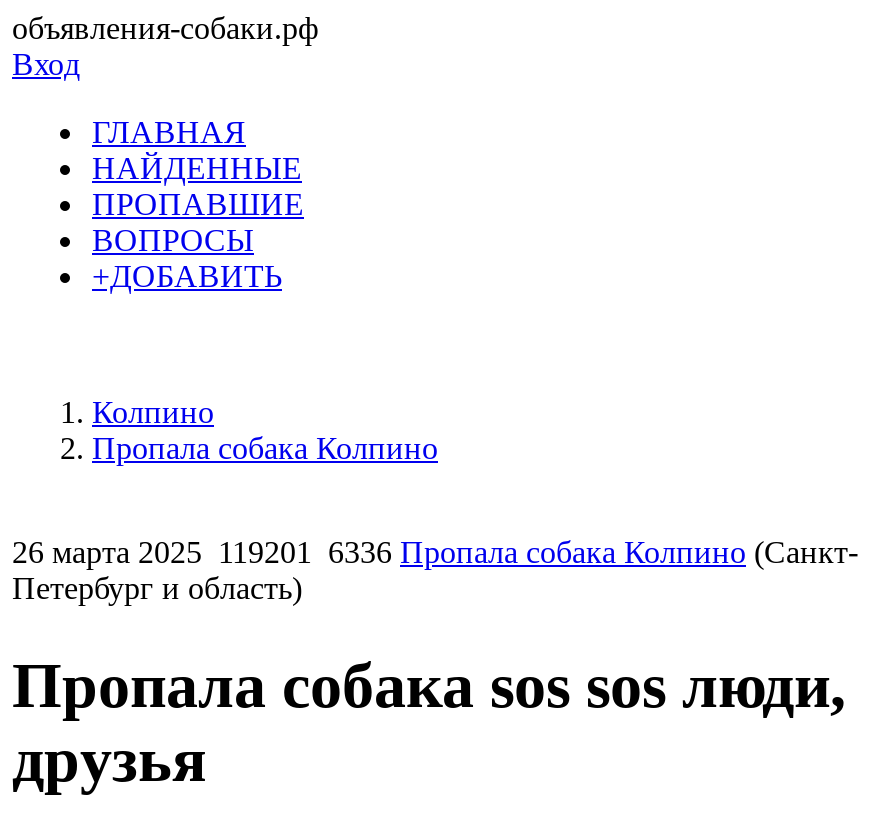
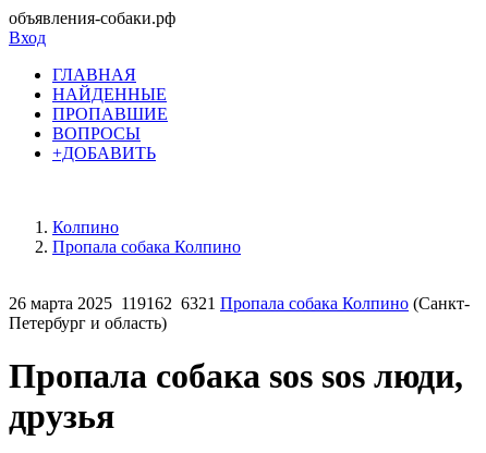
- 26 марта 2025 119201 6336 Пропала собака Колпино (Санкт-
+ 26 марта 2025 119162 6321 Пропала собака Колпино (Санкт-
